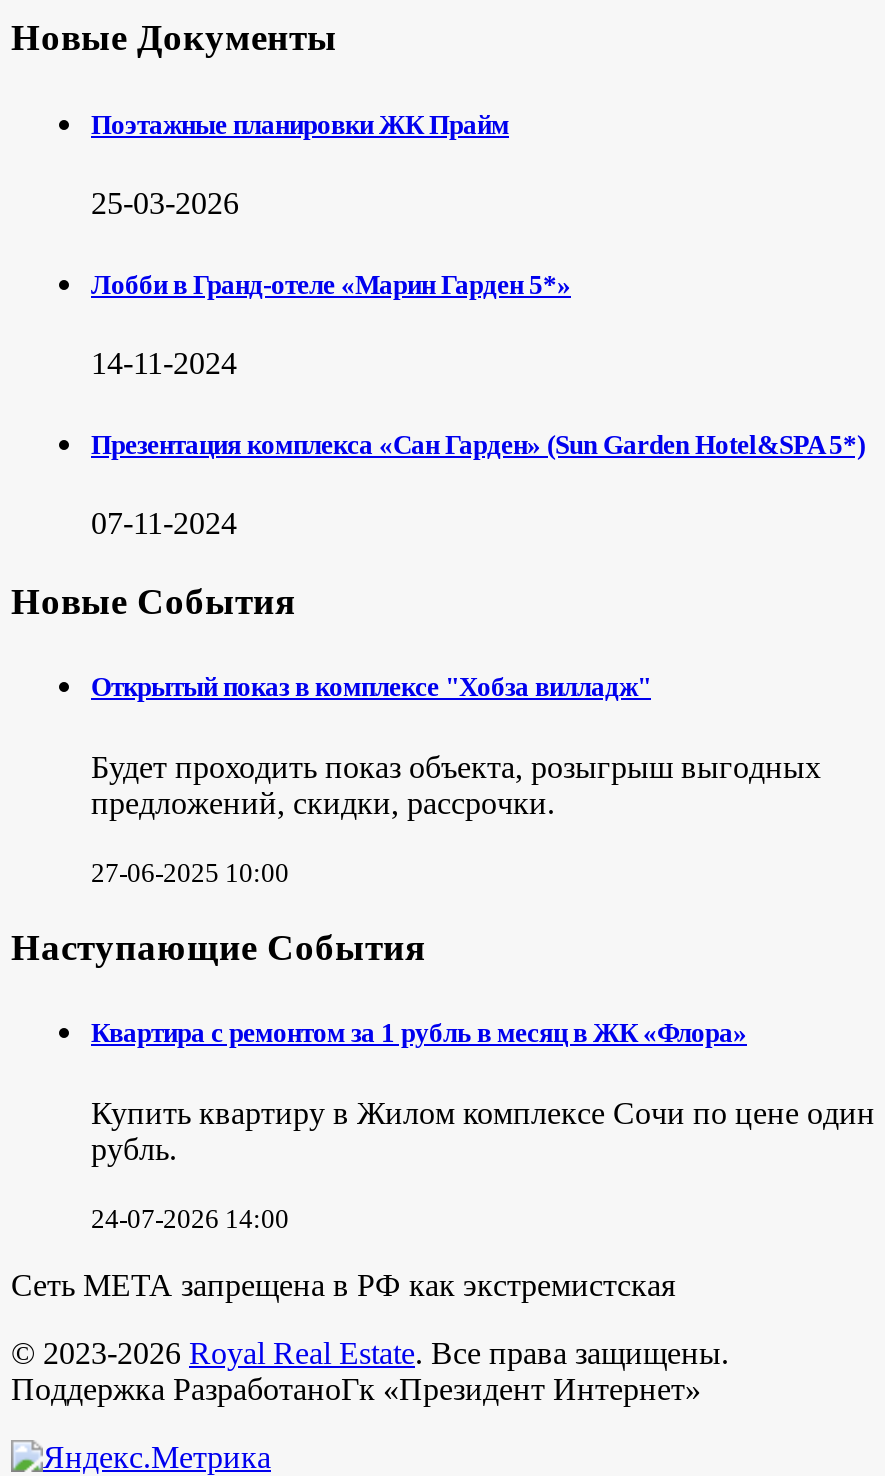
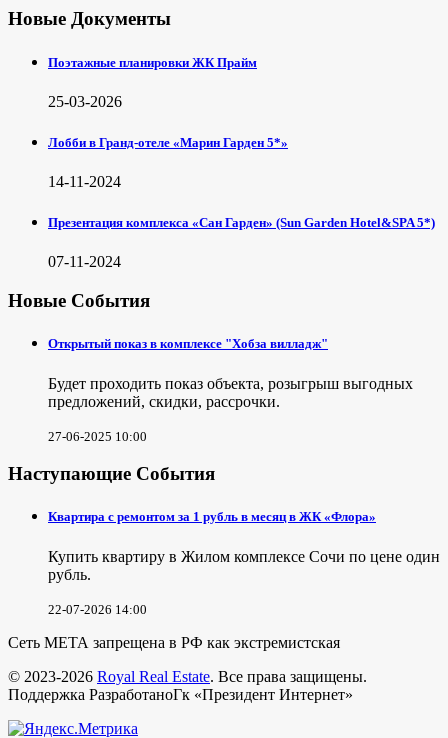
- 24-07-2026 14:00
+ 22-07-2026 14:00
